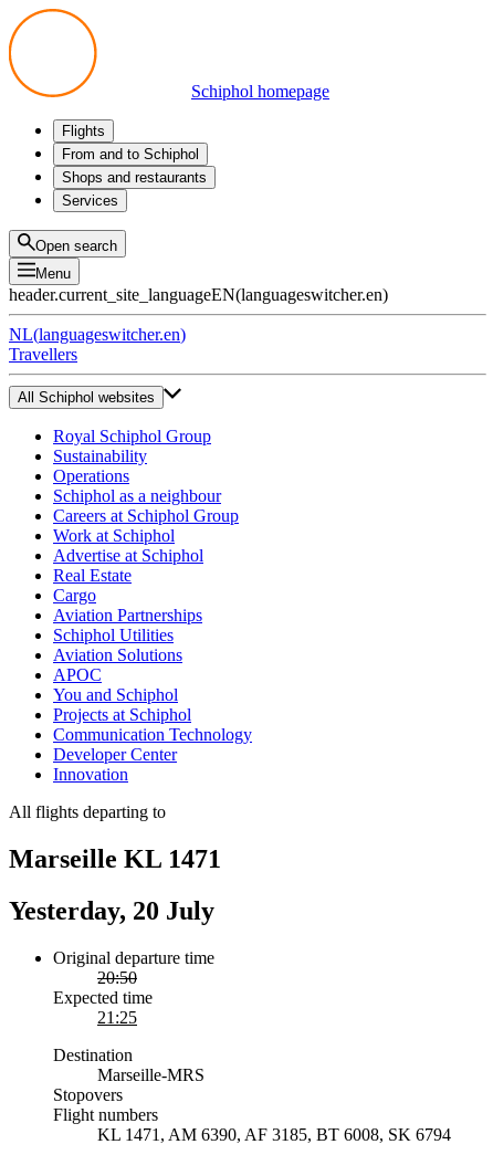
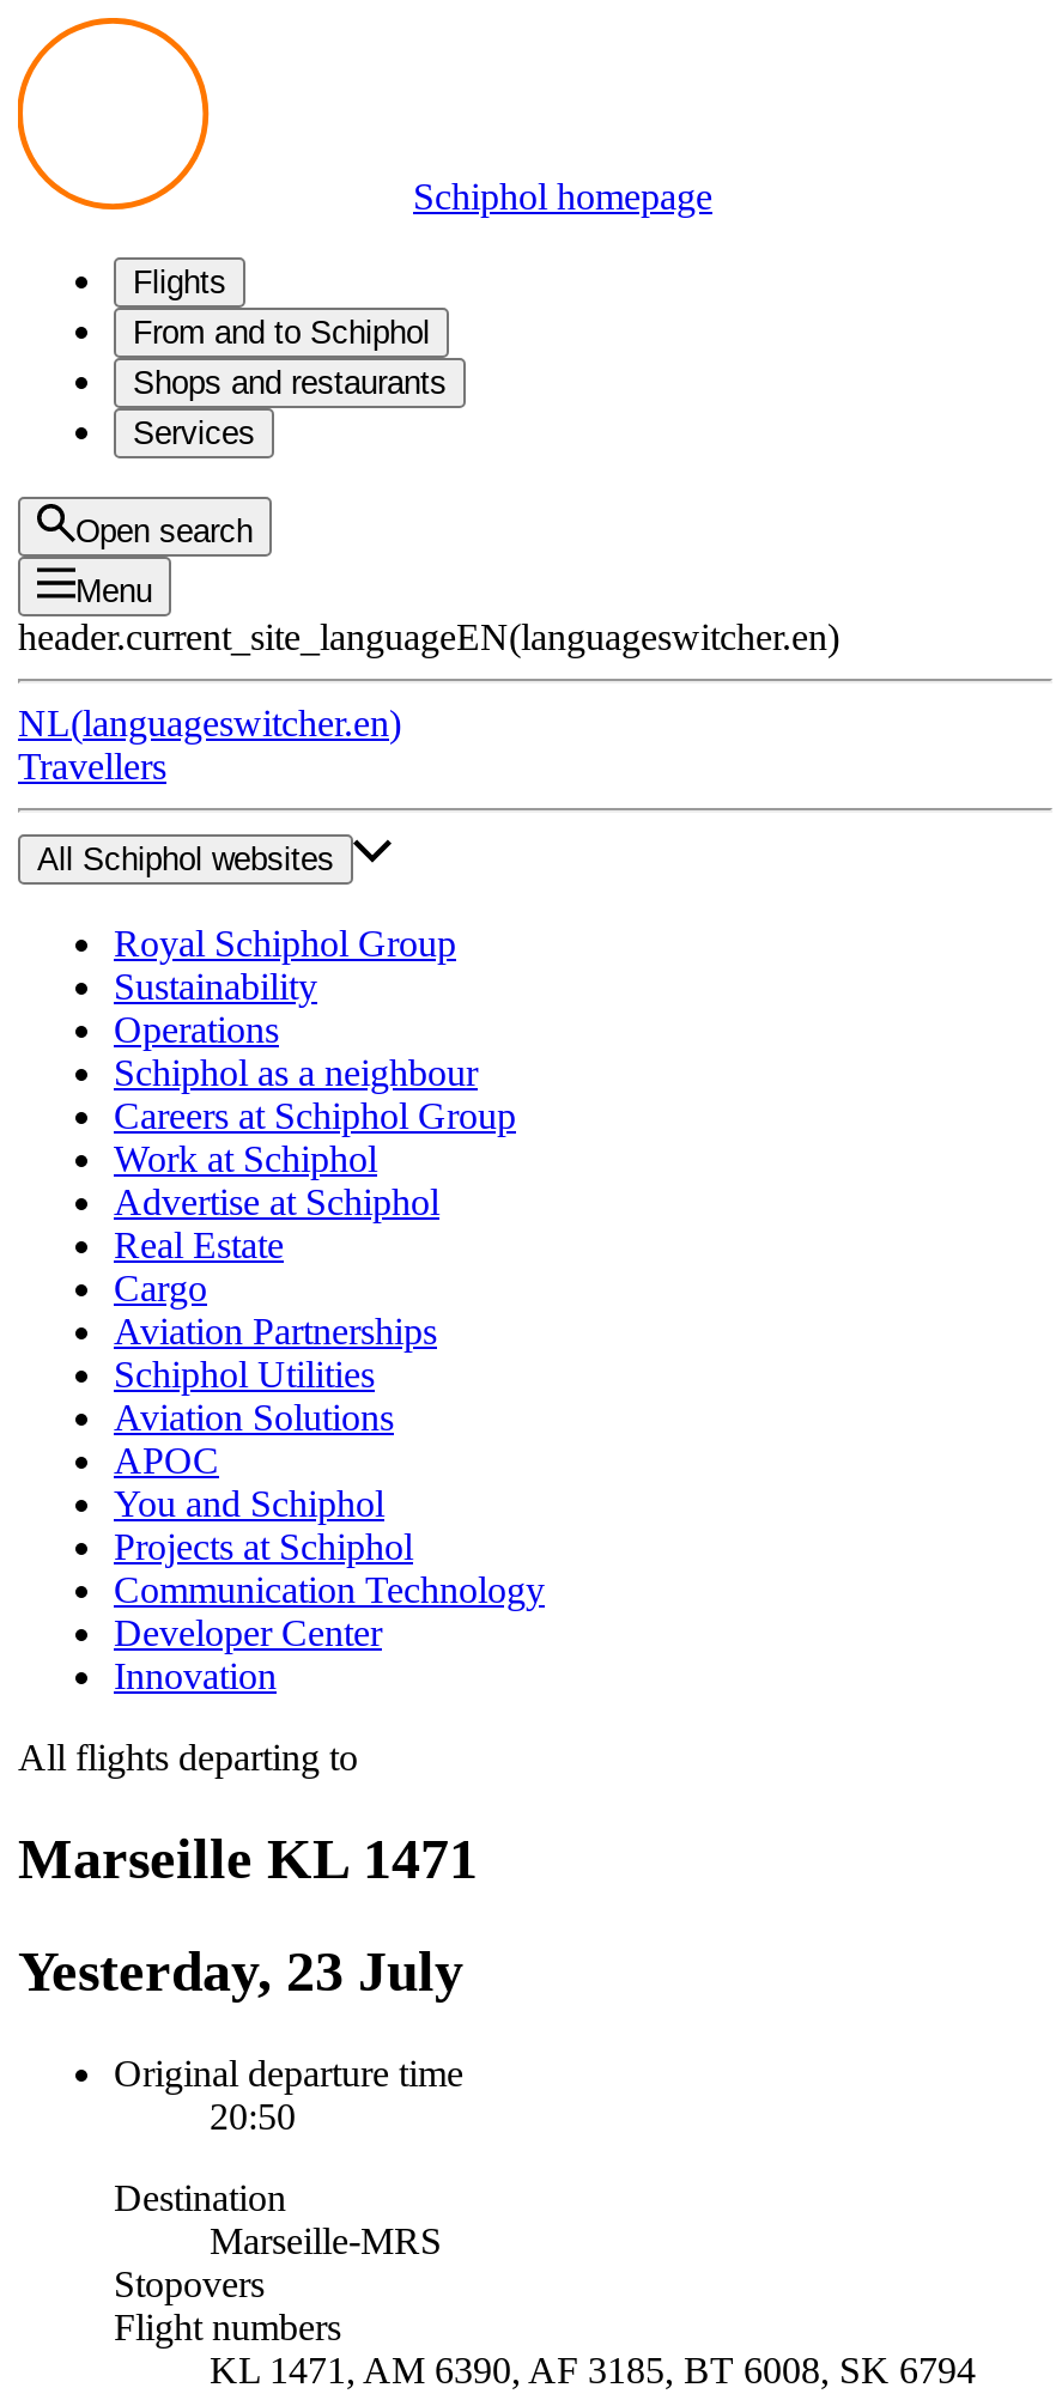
- Yesterday, 20 July
+ Yesterday, 23 July

- Expected time
- 21:25
